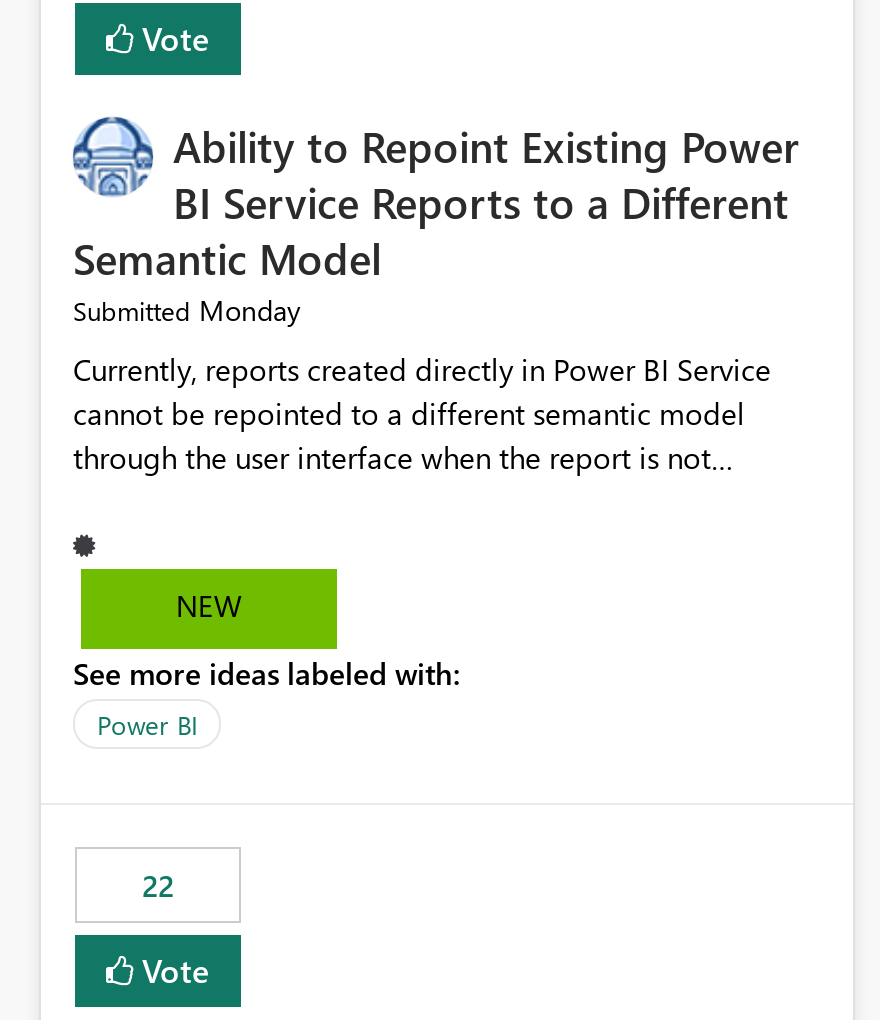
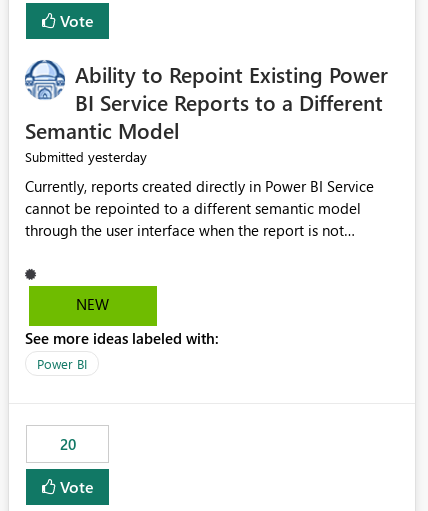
- Submitted Monday
+ Submitted yesterday

- 22
+ 20
